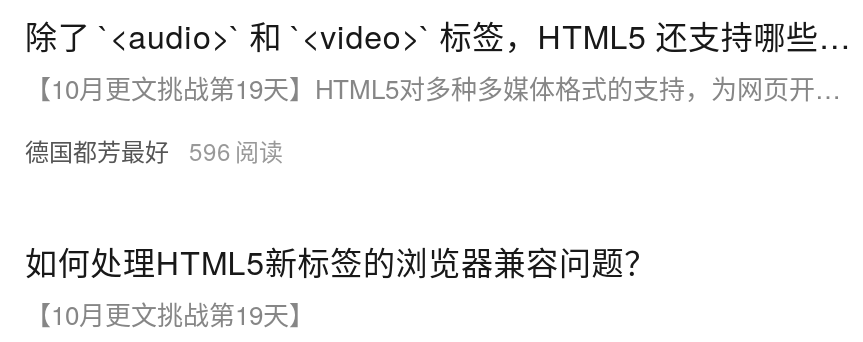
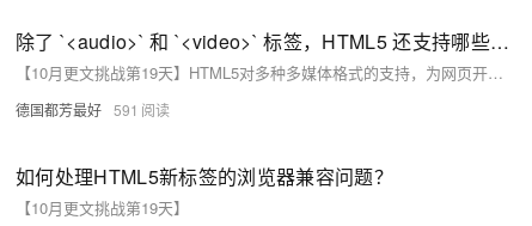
- 德国都芳最好 596
+ 德国都芳最好 591
